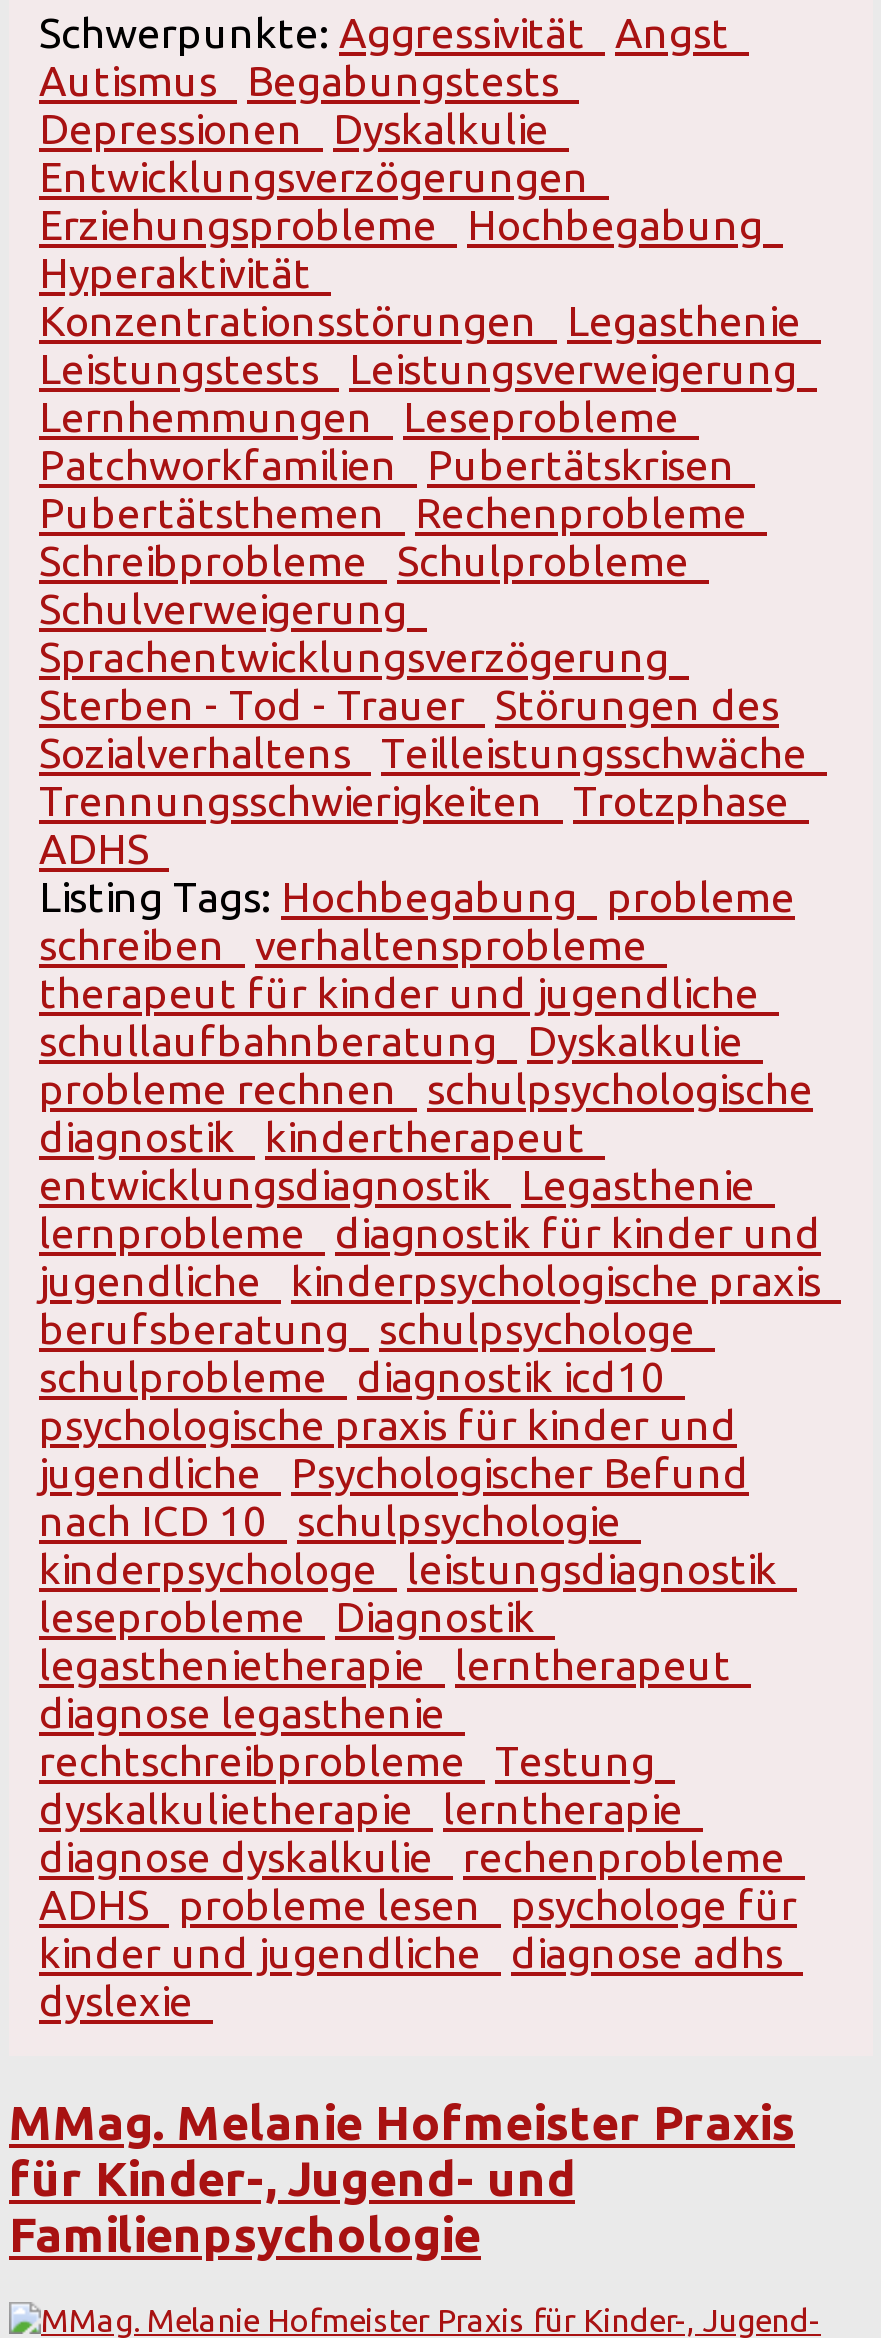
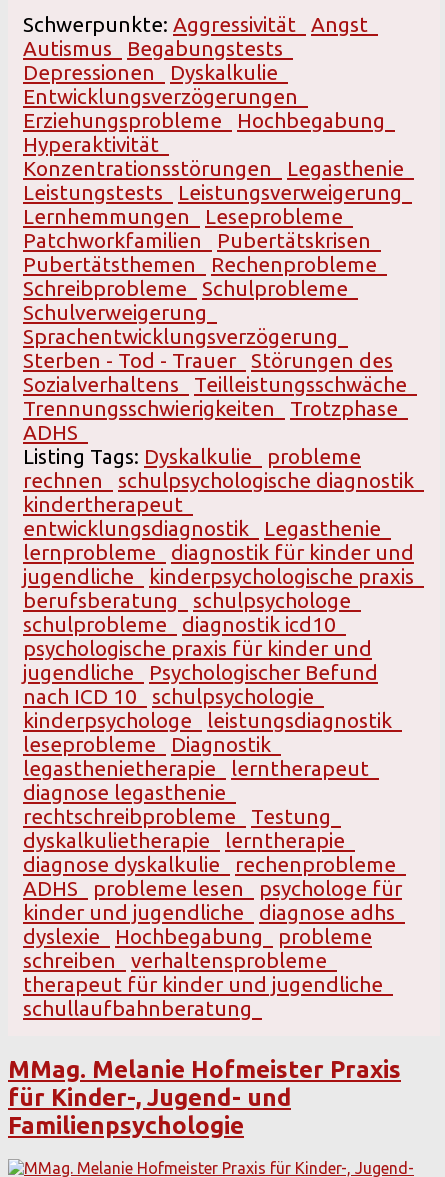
- Listing Tags: Hochbegabung probleme
- schullaufbahnberatung Dyskalkulie
- probleme rechnen schulpsychologische
- diagnostik kindertherapeut
+ Listing Tags: Dyskalkulie probleme
+ rechnen schulpsychologische diagnostik
+ kindertherapeut

moved down: schreiben verhaltensprobleme | therapeut für kinder und jugendliche

moved up: entwicklungsdiagnostik Legasthenie | lernprobleme diagnostik für kinder und | jugendliche kinderpsychologische praxis | ... | ADHS probleme lesen psychologe für | kinder und jugendliche diagnose adhs

- dyslexie
+ dyslexie Hochbegabung probleme
+ schullaufbahnberatung
